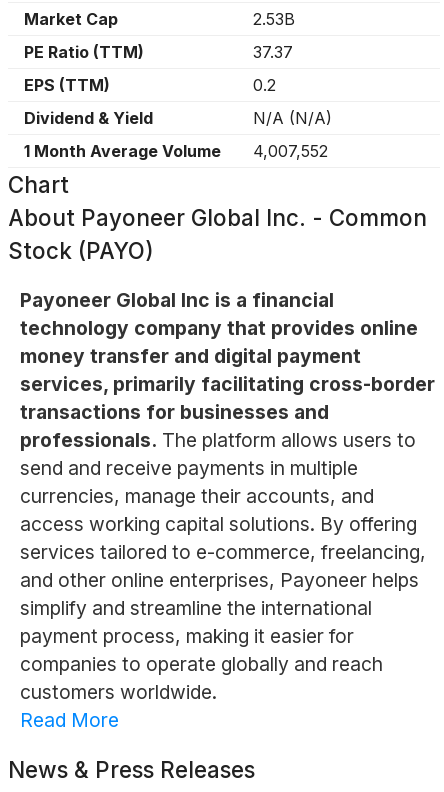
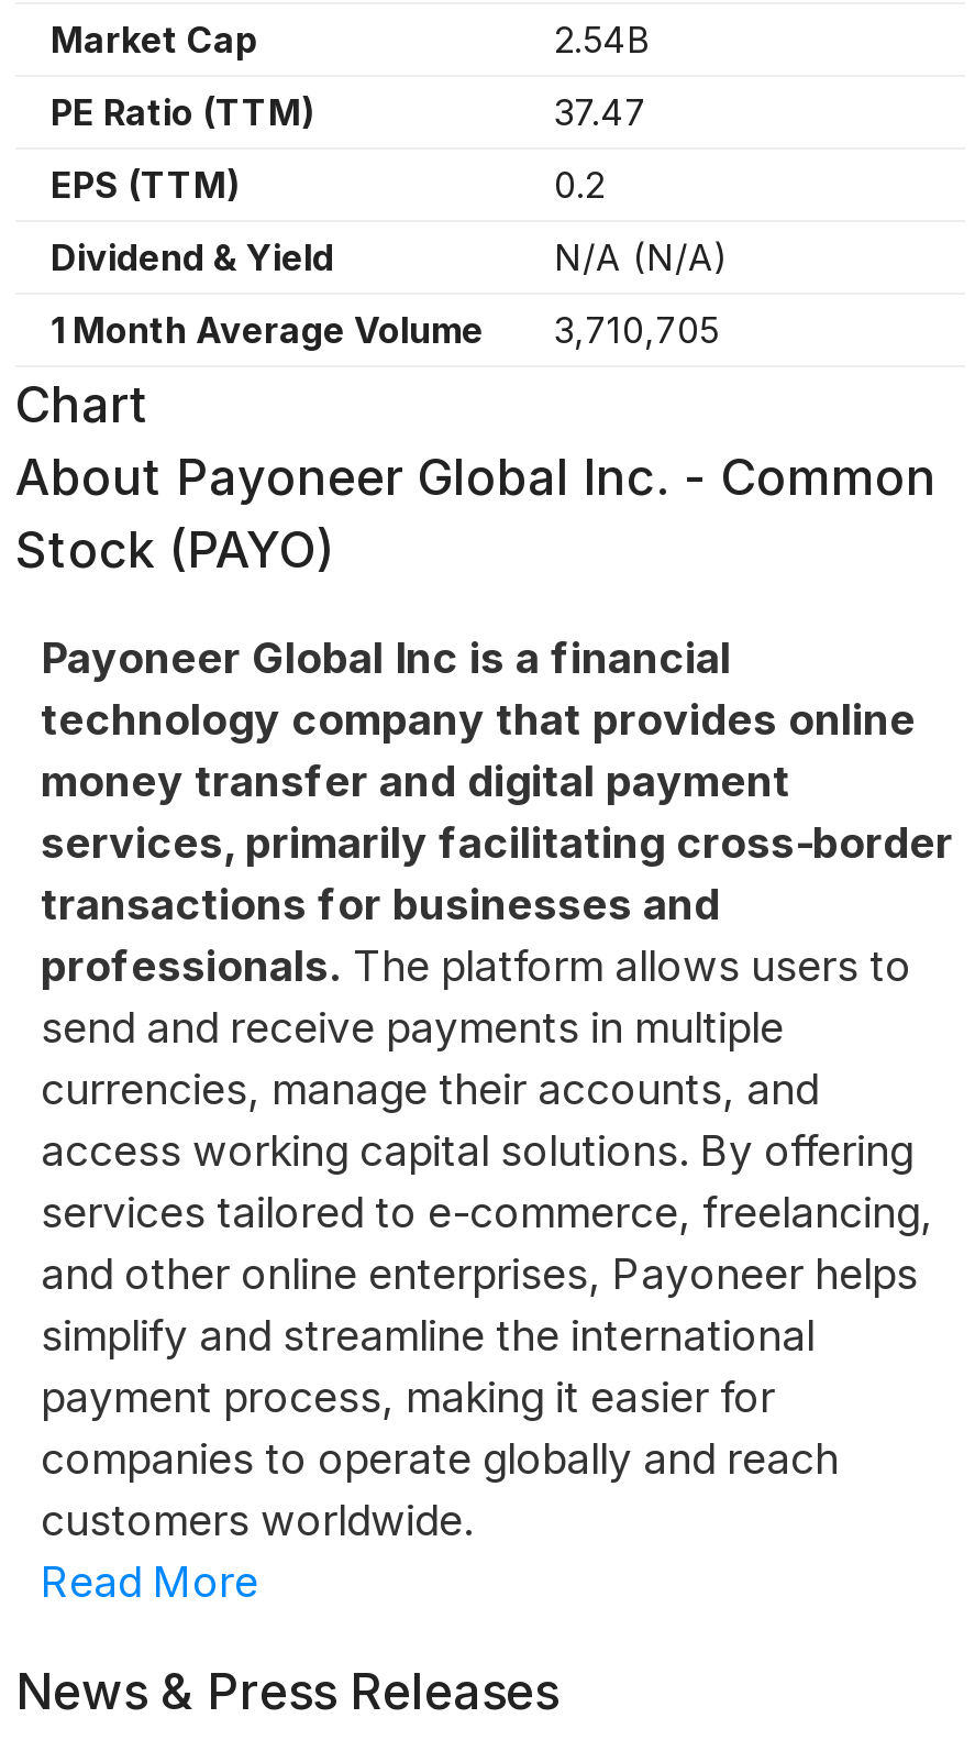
- 2.53B
+ 2.54B

- 37.37
+ 37.47

- 1 Month Average Volume 4,007,552
+ 1 Month Average Volume 3,710,705
